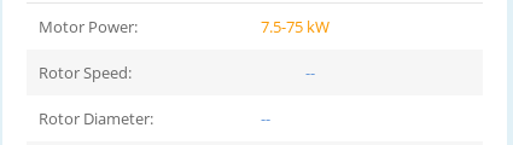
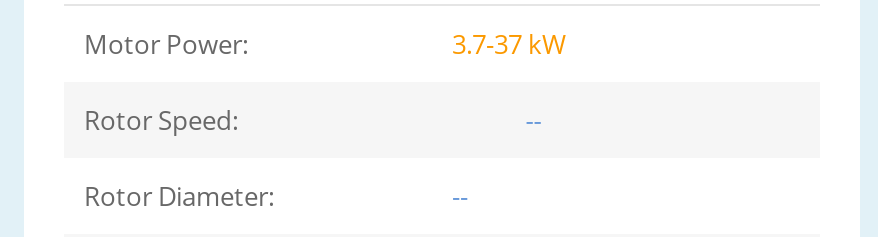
- 7.5-75 kW
+ 3.7-37 kW
